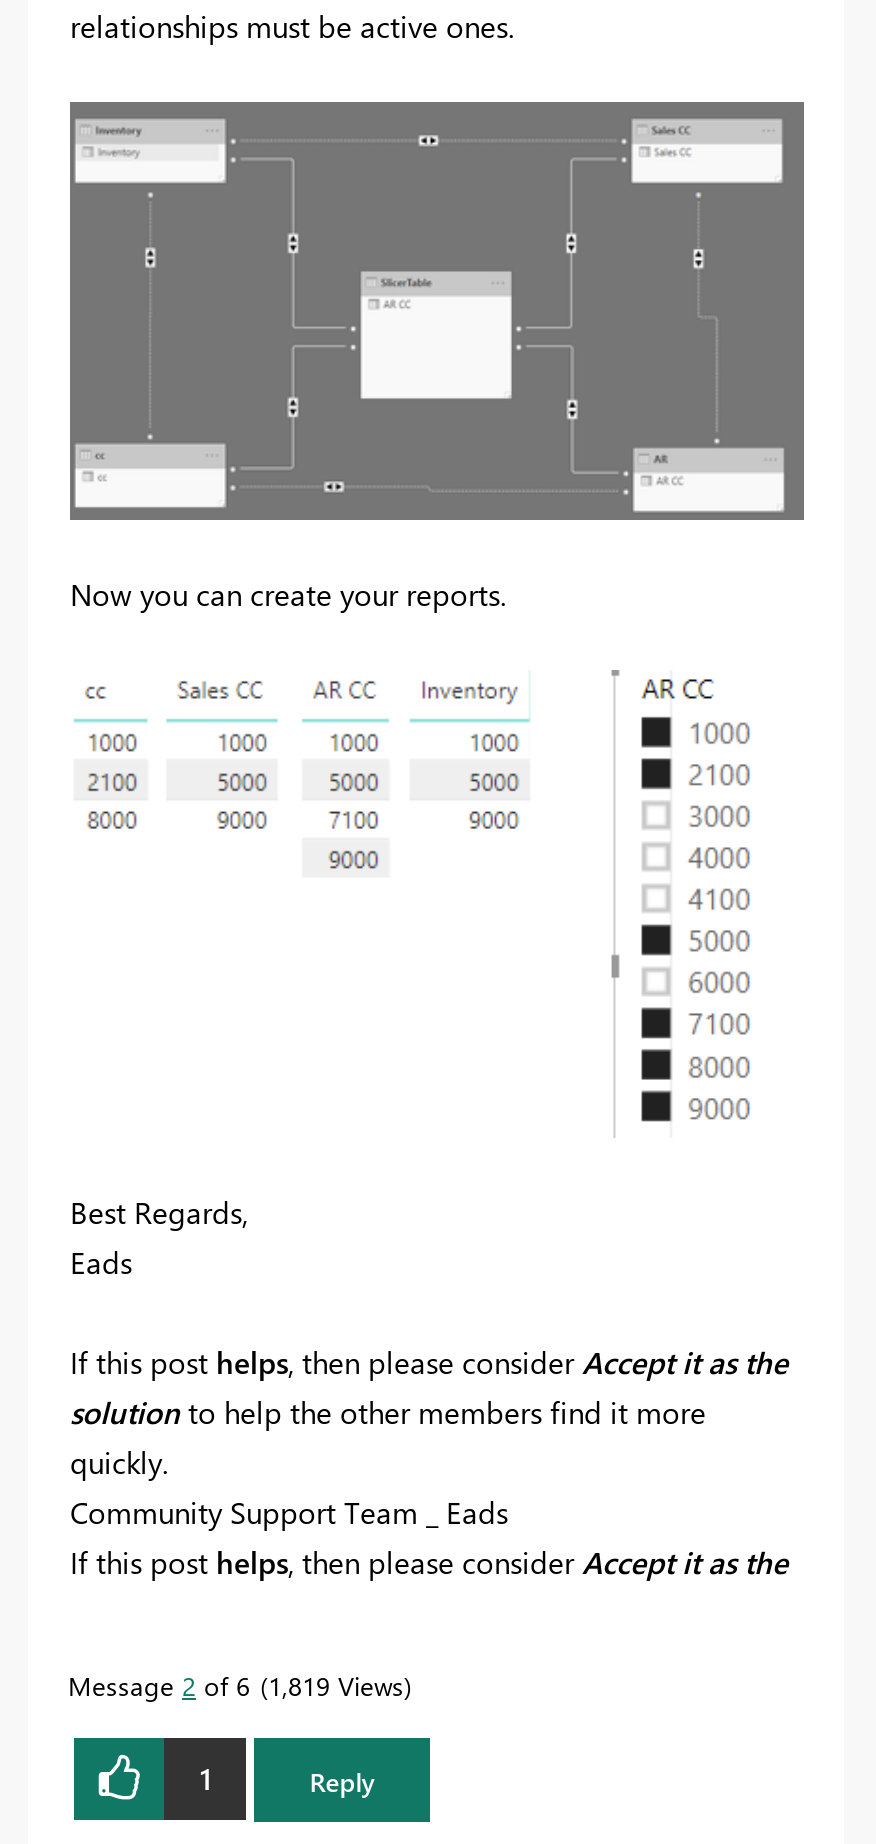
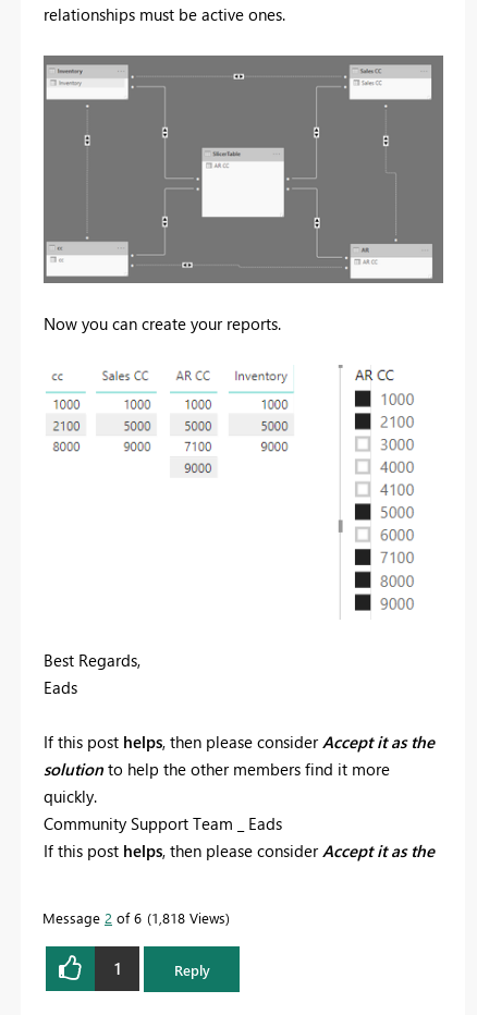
- Message 2 of 6 1,819 Views
+ Message 2 of 6 1,818 Views
